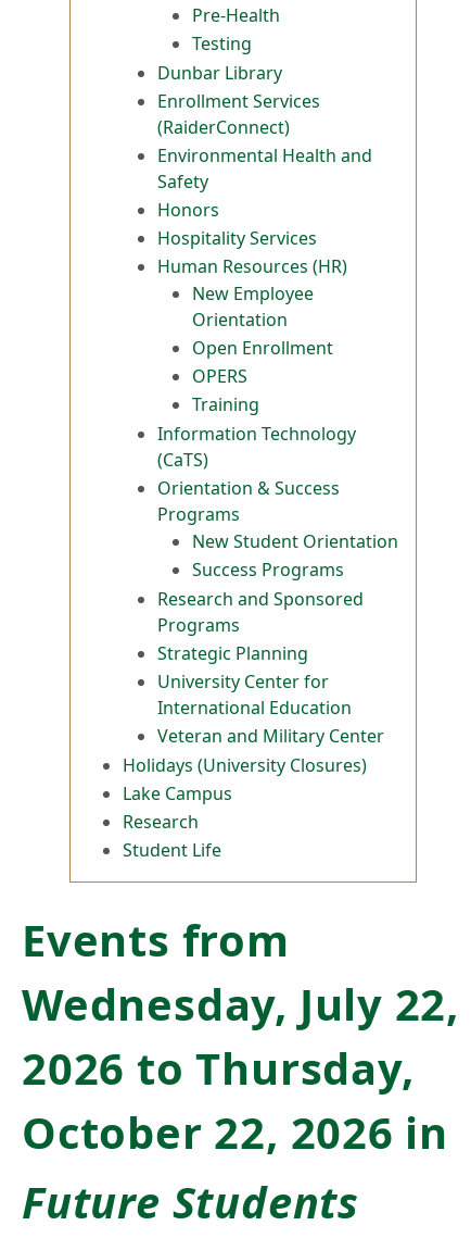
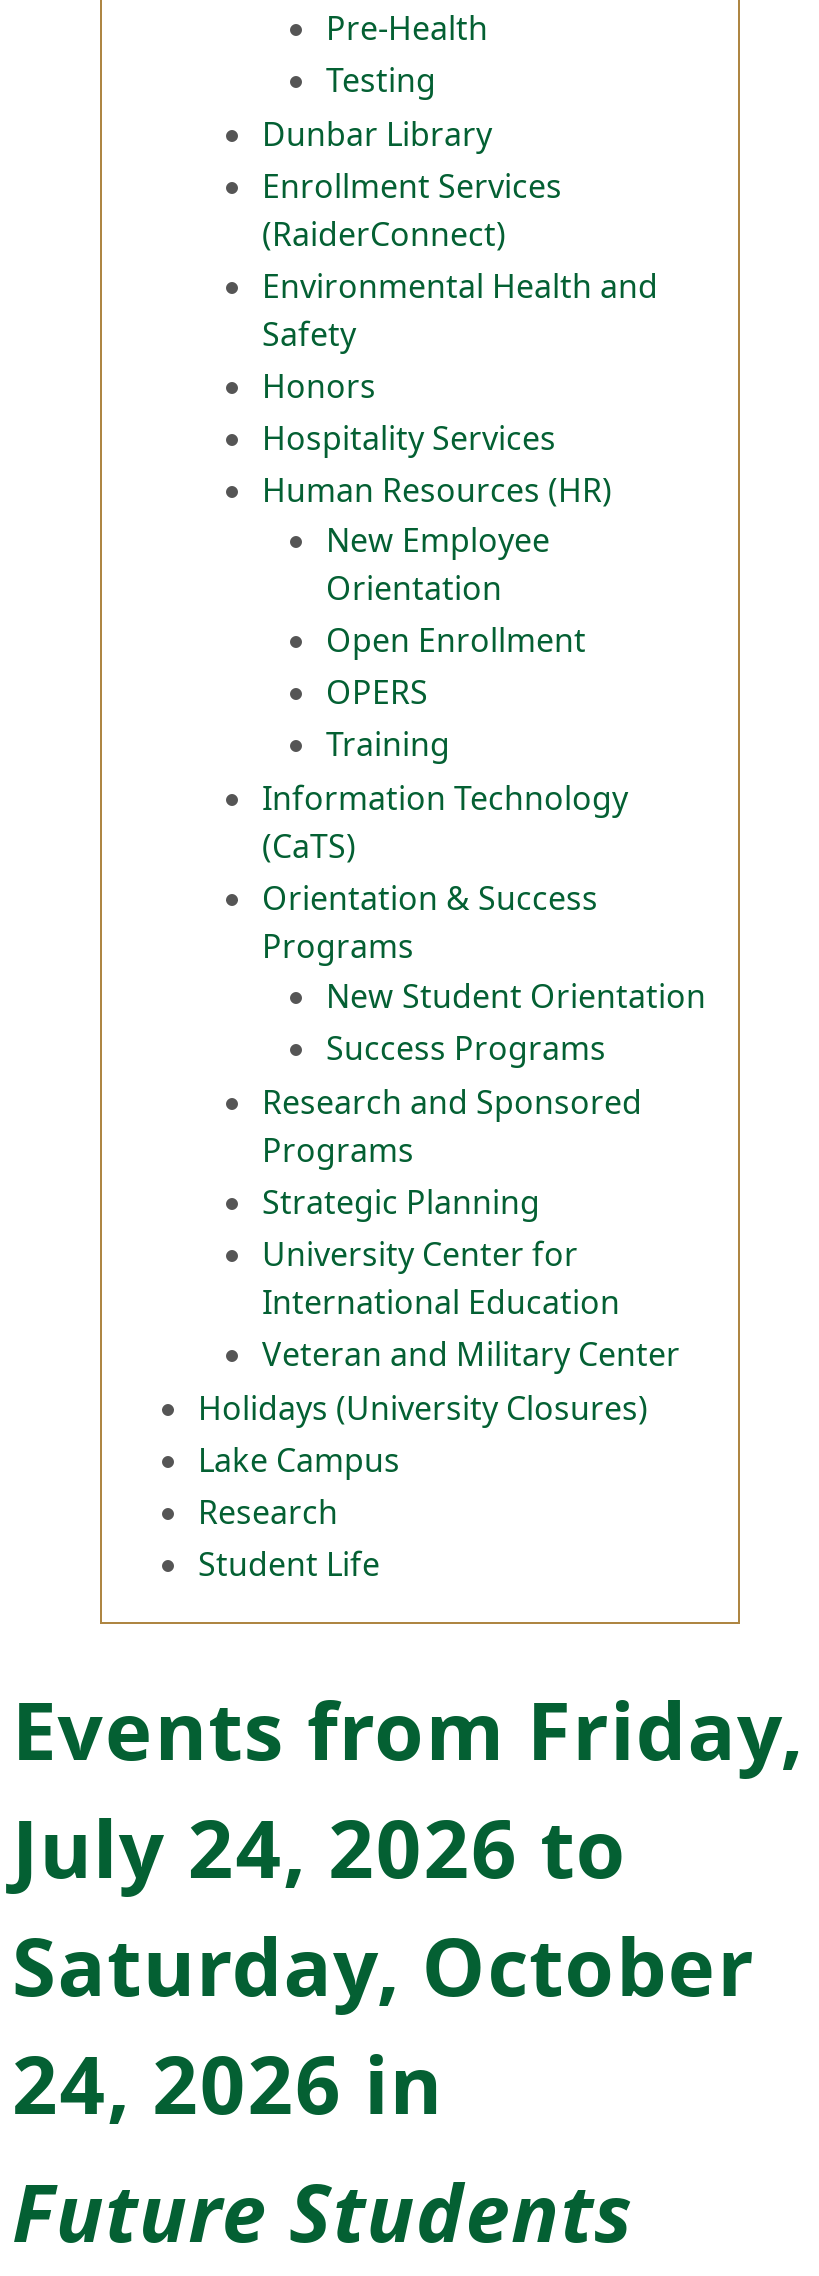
- Events from
- Wednesday, July 22,
- 2026 to Thursday,
- October 22, 2026 in
+ Events from Friday,
+ July 24, 2026 to
+ Saturday, October
+ 24, 2026 in
